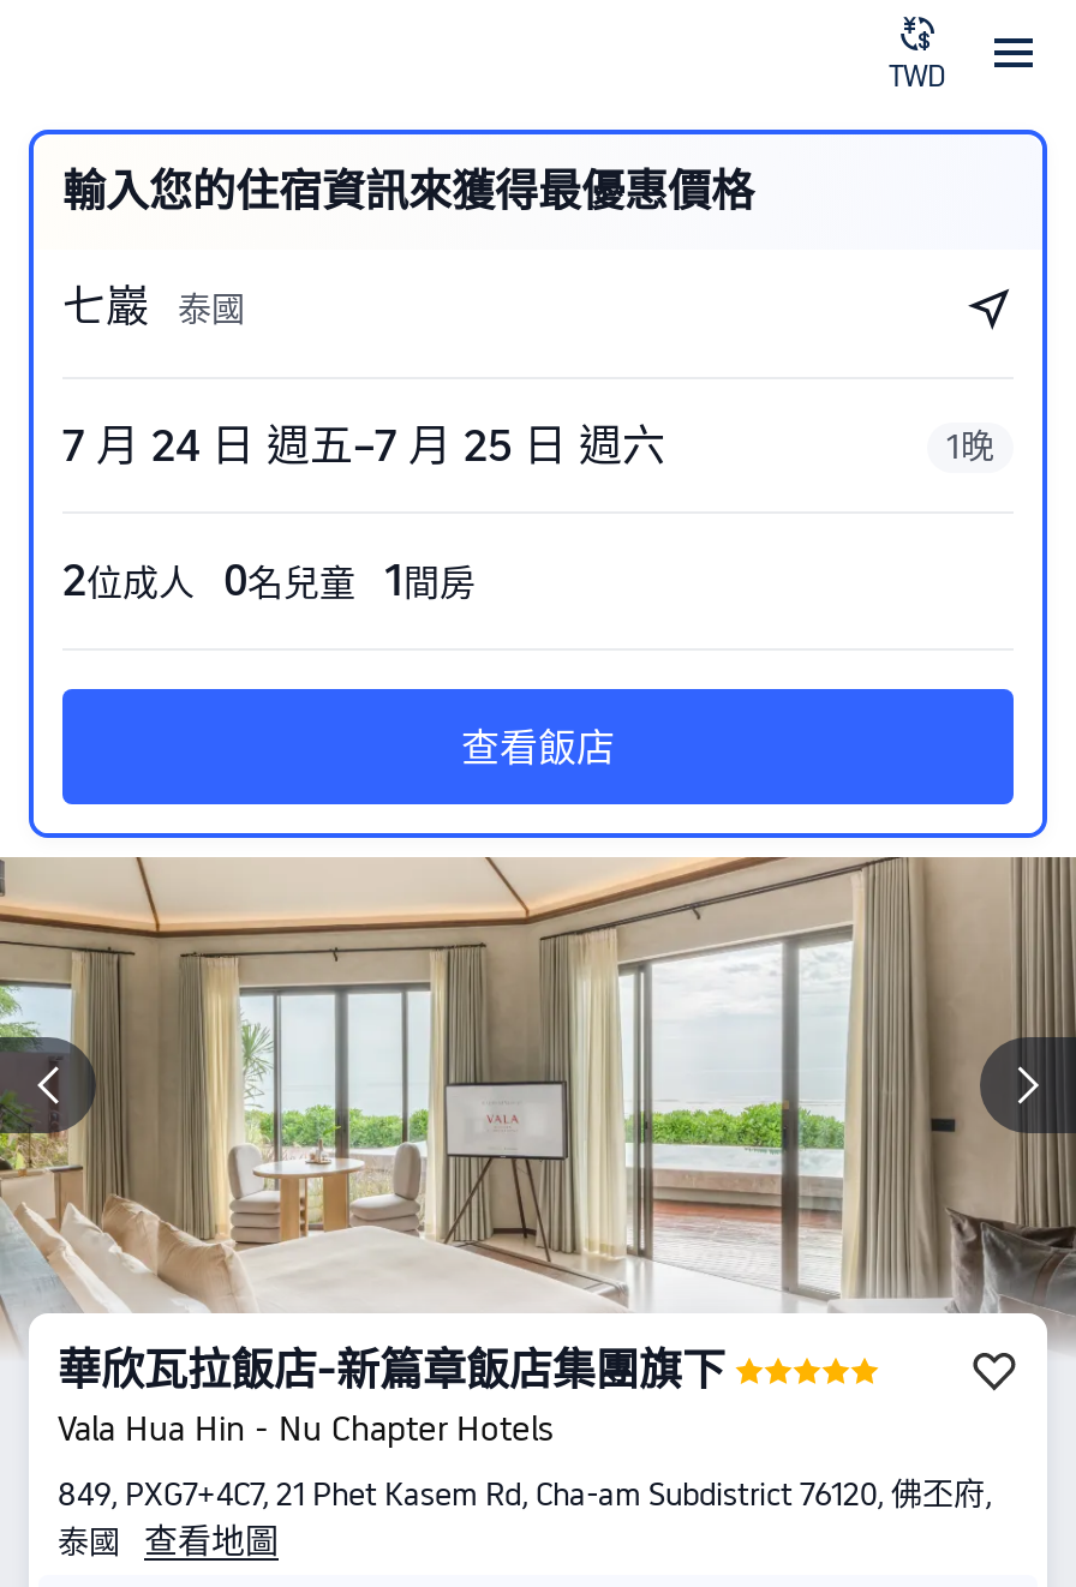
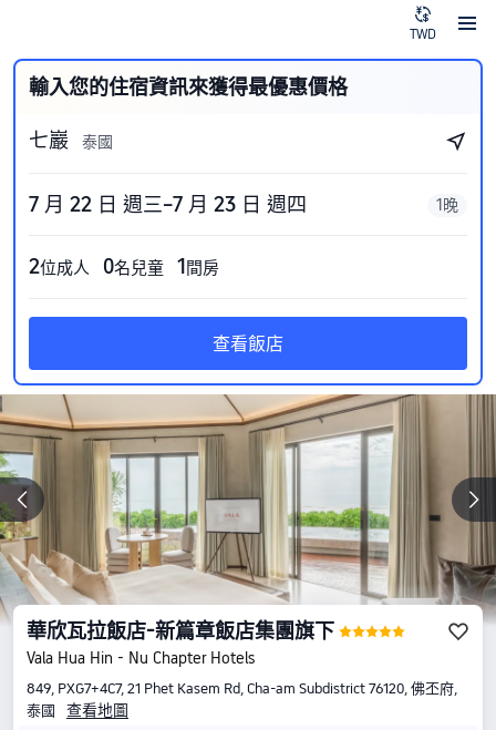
- 7 月 24 日 週五–7 月 25 日 週六
+ 7 月 22 日 週三–7 月 23 日 週四
